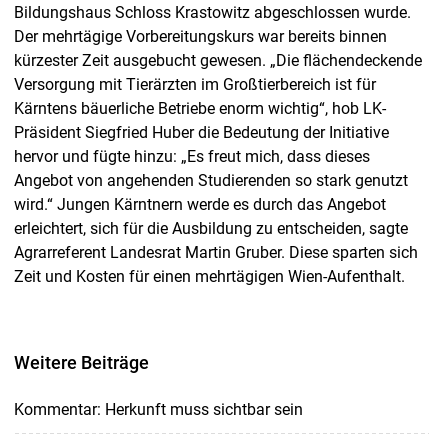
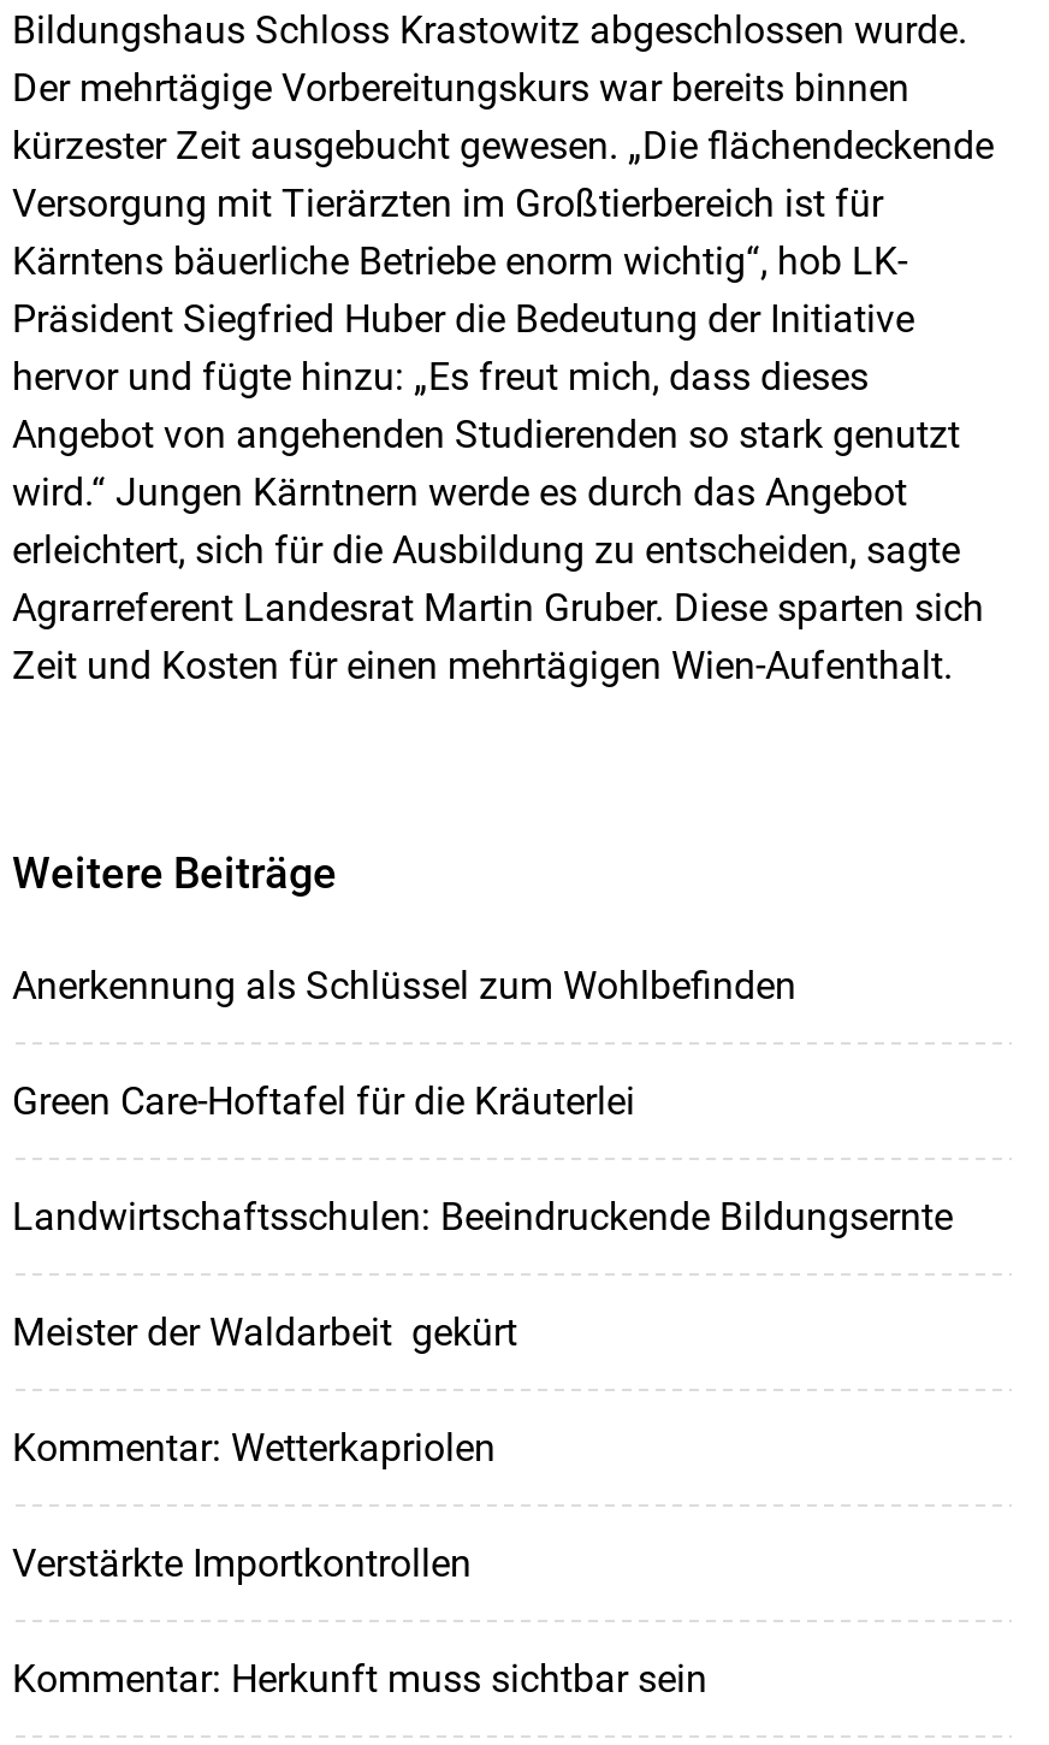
+ Anerkennung als Schlüssel zum Wohlbefinden
+ Green Care-Hoftafel für die Kräuterlei
+ Landwirtschaftsschulen: Beeindruckende Bildungsernte
+ Meister der Waldarbeit gekürt
+ Kommentar: Wetterkapriolen
+ Verstärkte Importkontrollen
